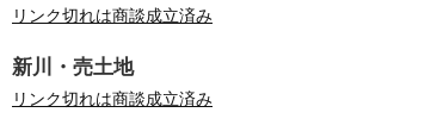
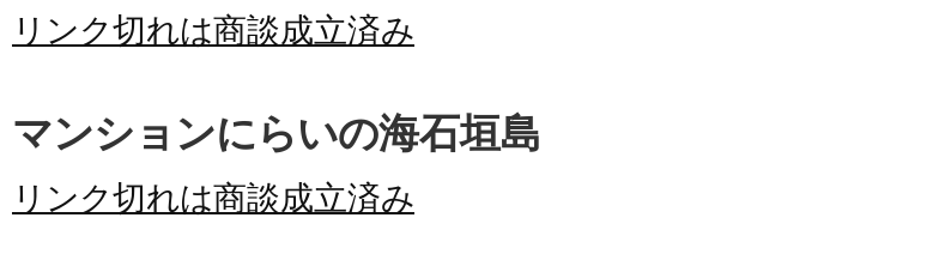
- 新川・売土地
+ マンションにらいの海石垣島
